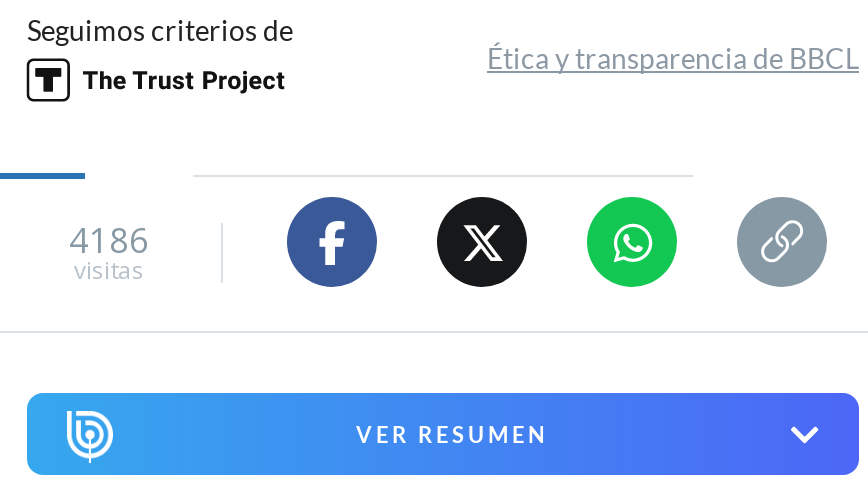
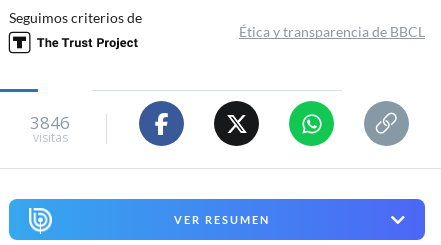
- 4186
+ 3846
